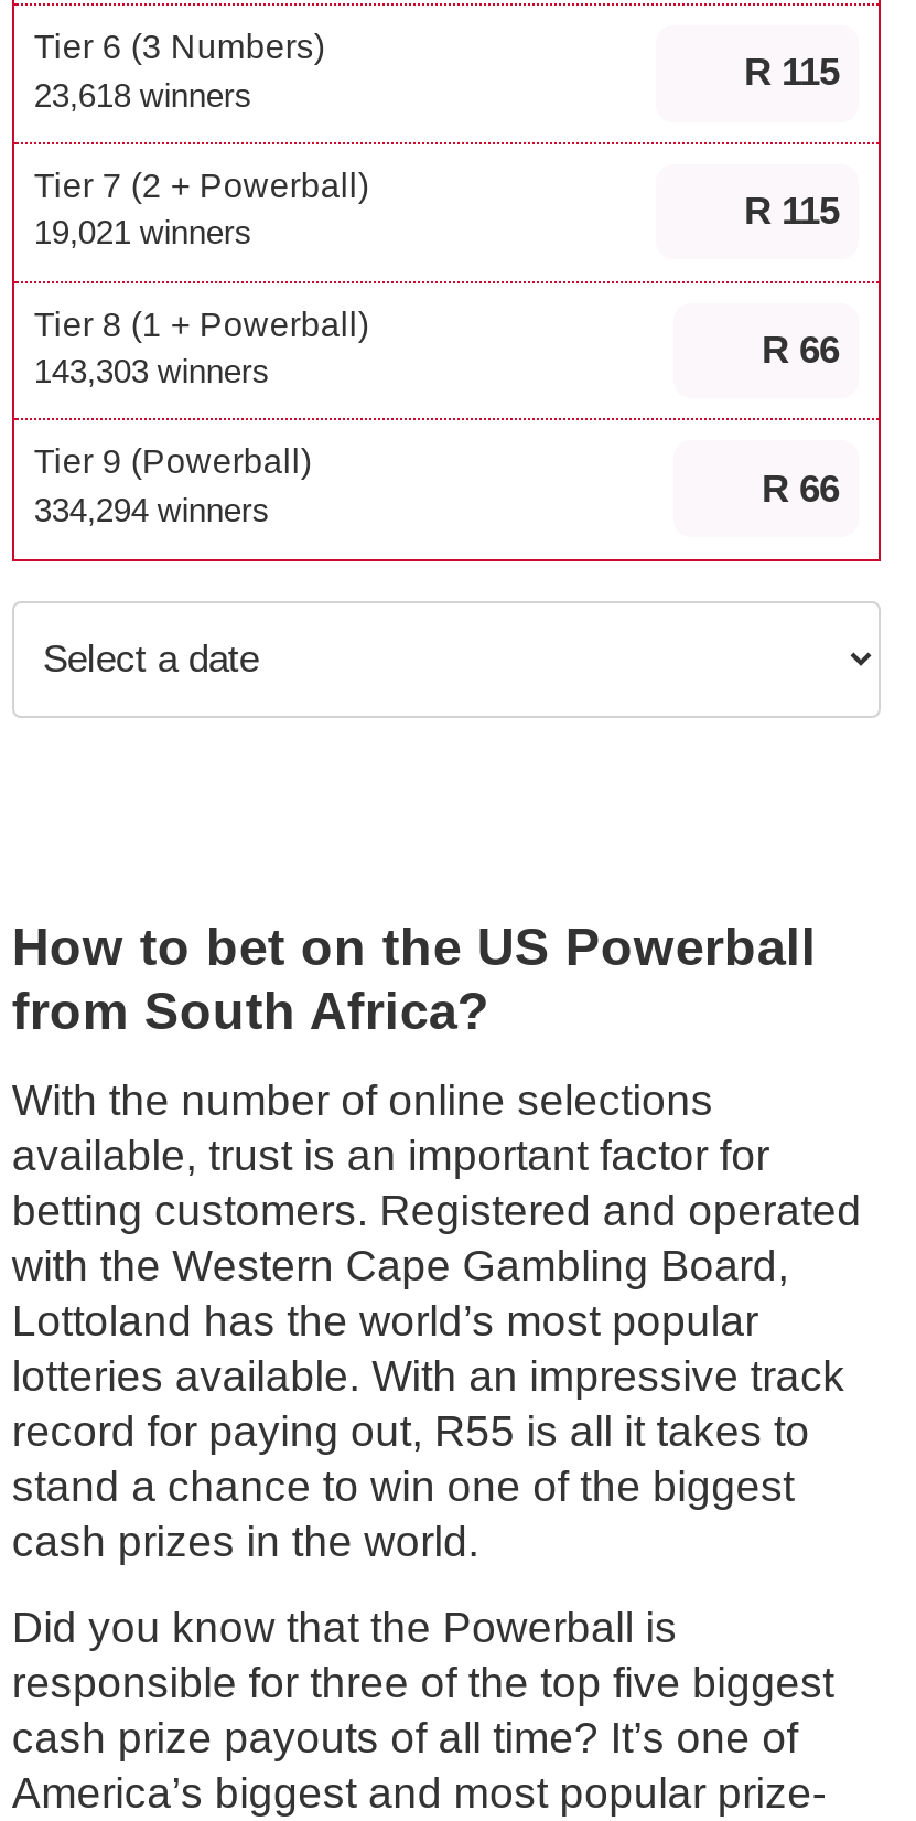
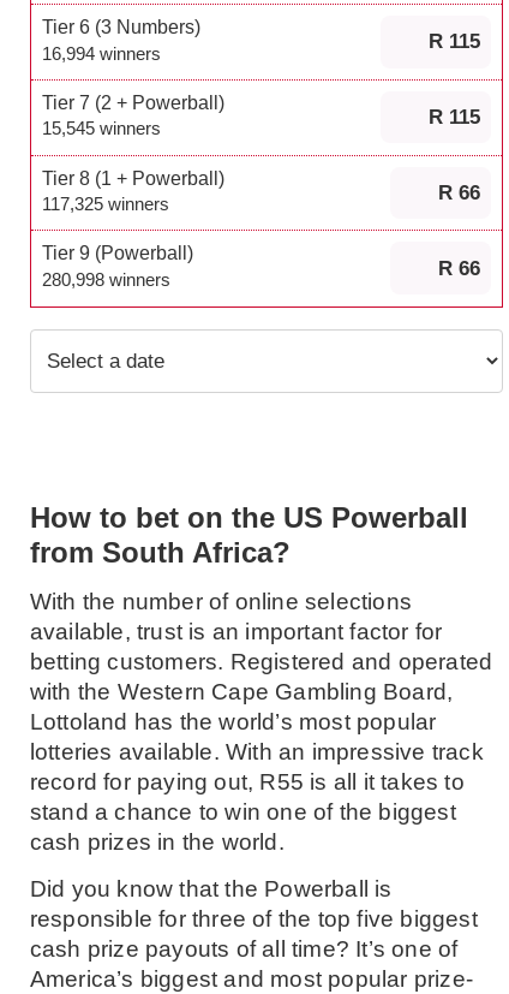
- 23,618 winners
+ 16,994 winners

- 19,021 winners
+ 15,545 winners

- 143,303 winners
+ 117,325 winners

- 334,294 winners
+ 280,998 winners
